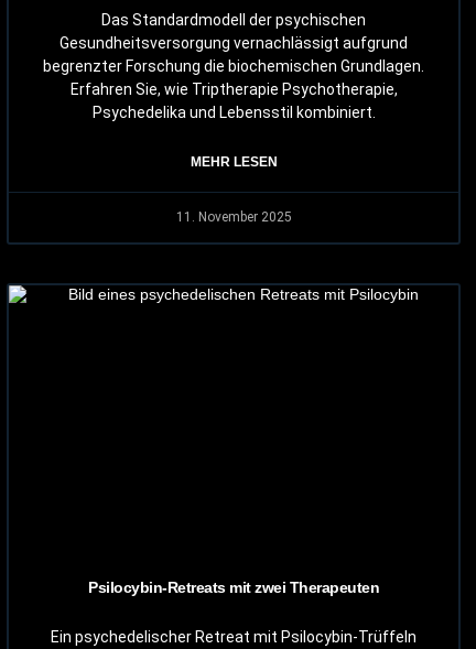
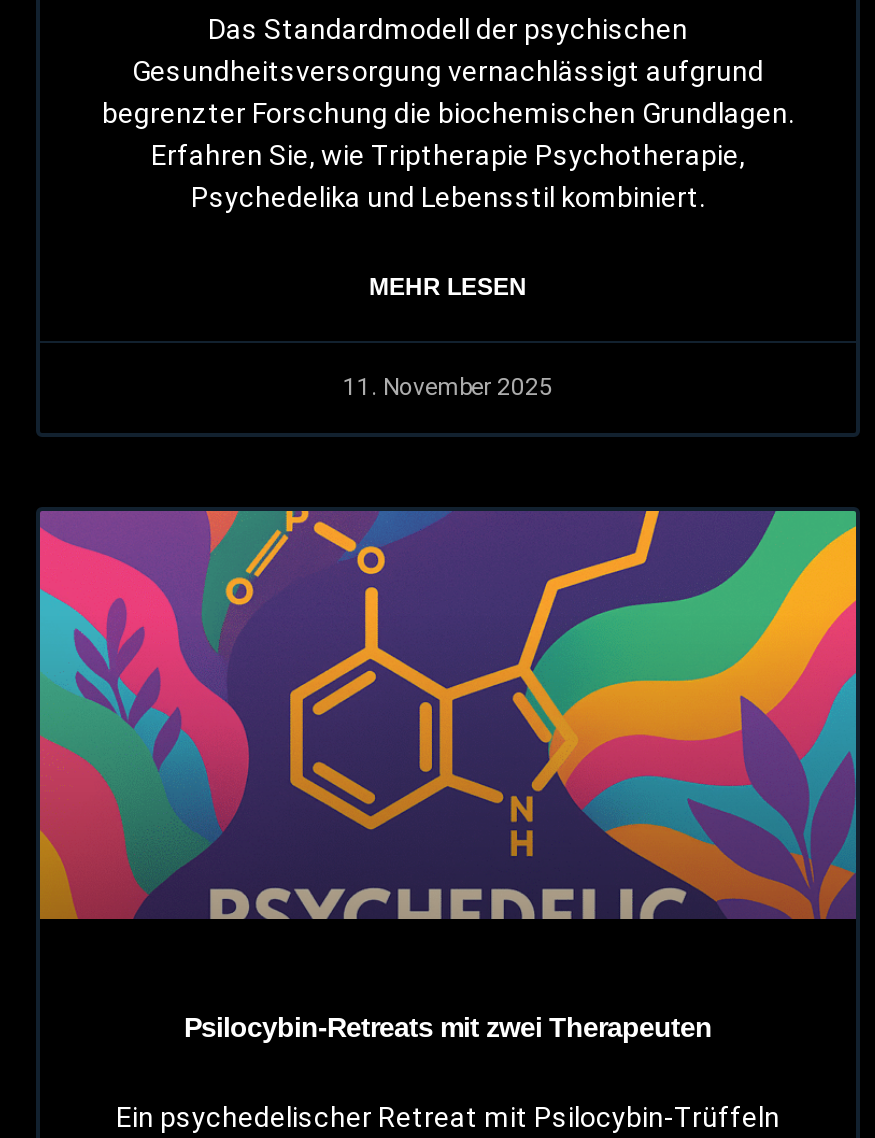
+ [image]
